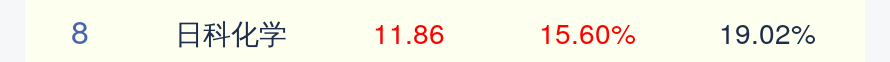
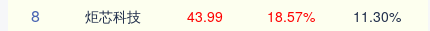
- 日科化学
- 11.86
- 15.60%
- 19.02%
+ 炬芯科技
+ 43.99
+ 18.57%
+ 11.30%
